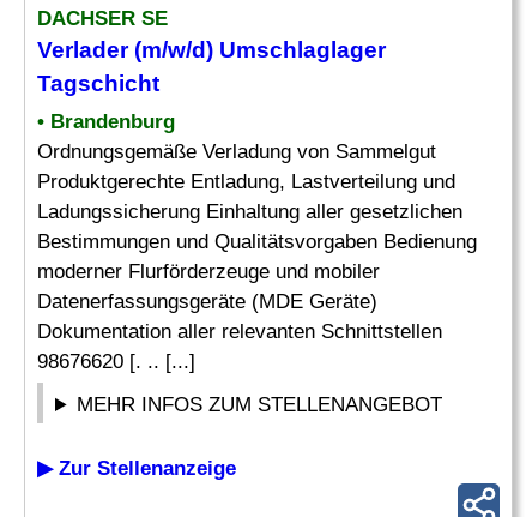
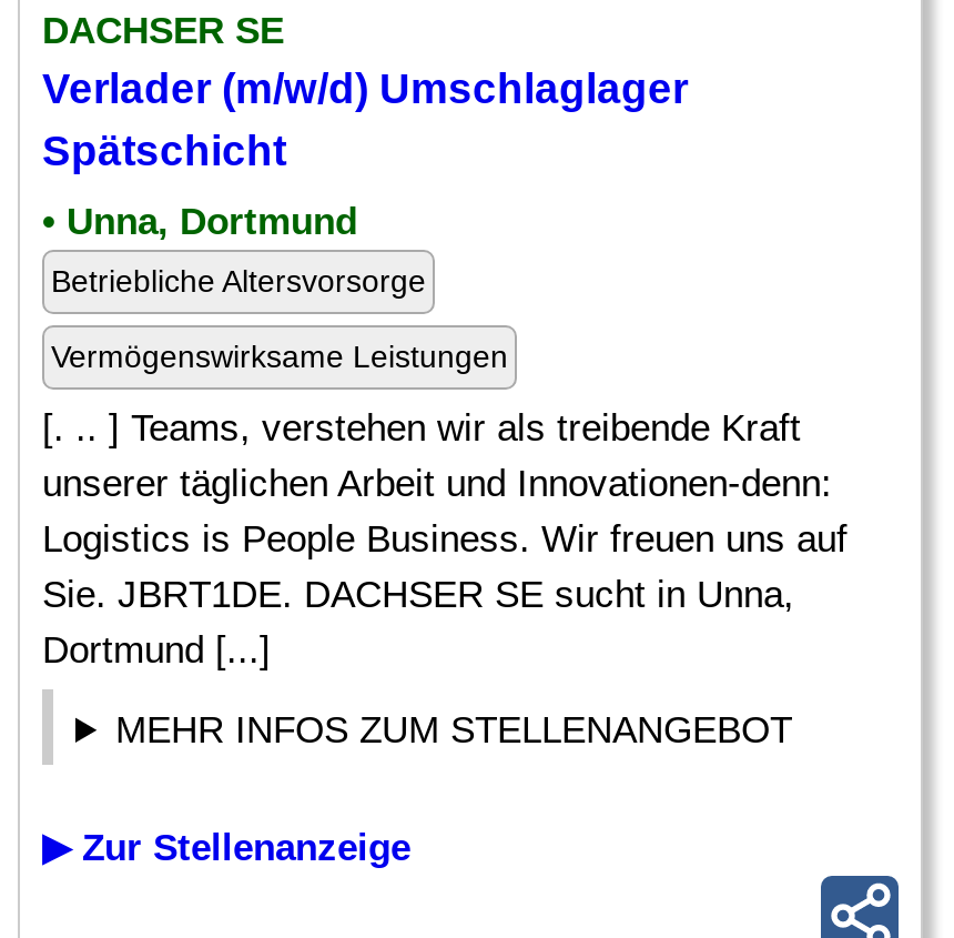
- Tagschicht
- • Brandenburg
- Ordnungsgemäße Verladung von Sammelgut
- Produktgerechte Entladung, Lastverteilung und
- Ladungssicherung Einhaltung aller gesetzlichen
- Bestimmungen und Qualitätsvorgaben Bedienung
- moderner Flurförderzeuge und mobiler
- Datenerfassungsgeräte (MDE Geräte)
- Dokumentation aller relevanten Schnittstellen
- 98676620 [. .. [...]
+ Spätschicht
+ • Unna, Dortmund
+ Betriebliche Altersvorsorge
+ Vermögenswirksame Leistungen
+ [. .. ] Teams, verstehen wir als treibende Kraft
+ unserer täglichen Arbeit und Innovationen-denn:
+ Logistics is People Business. Wir freuen uns auf
+ Sie. JBRT1DE. DACHSER SE sucht in Unna,
+ Dortmund [...]
